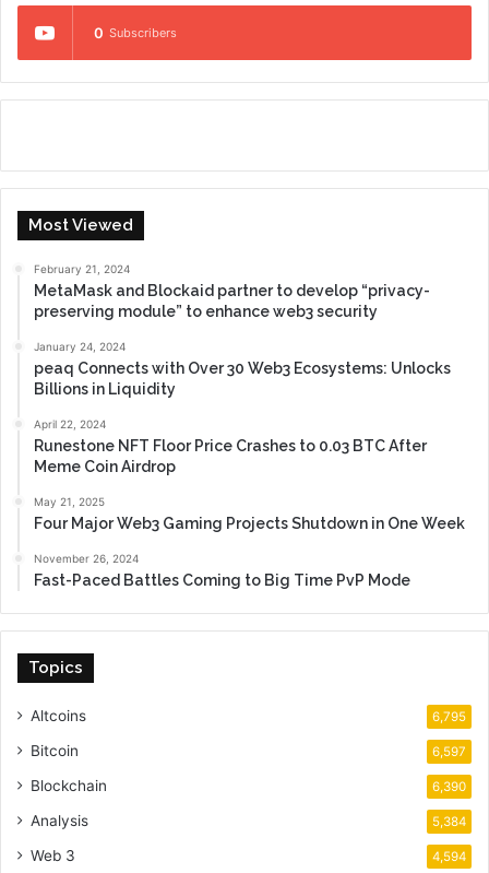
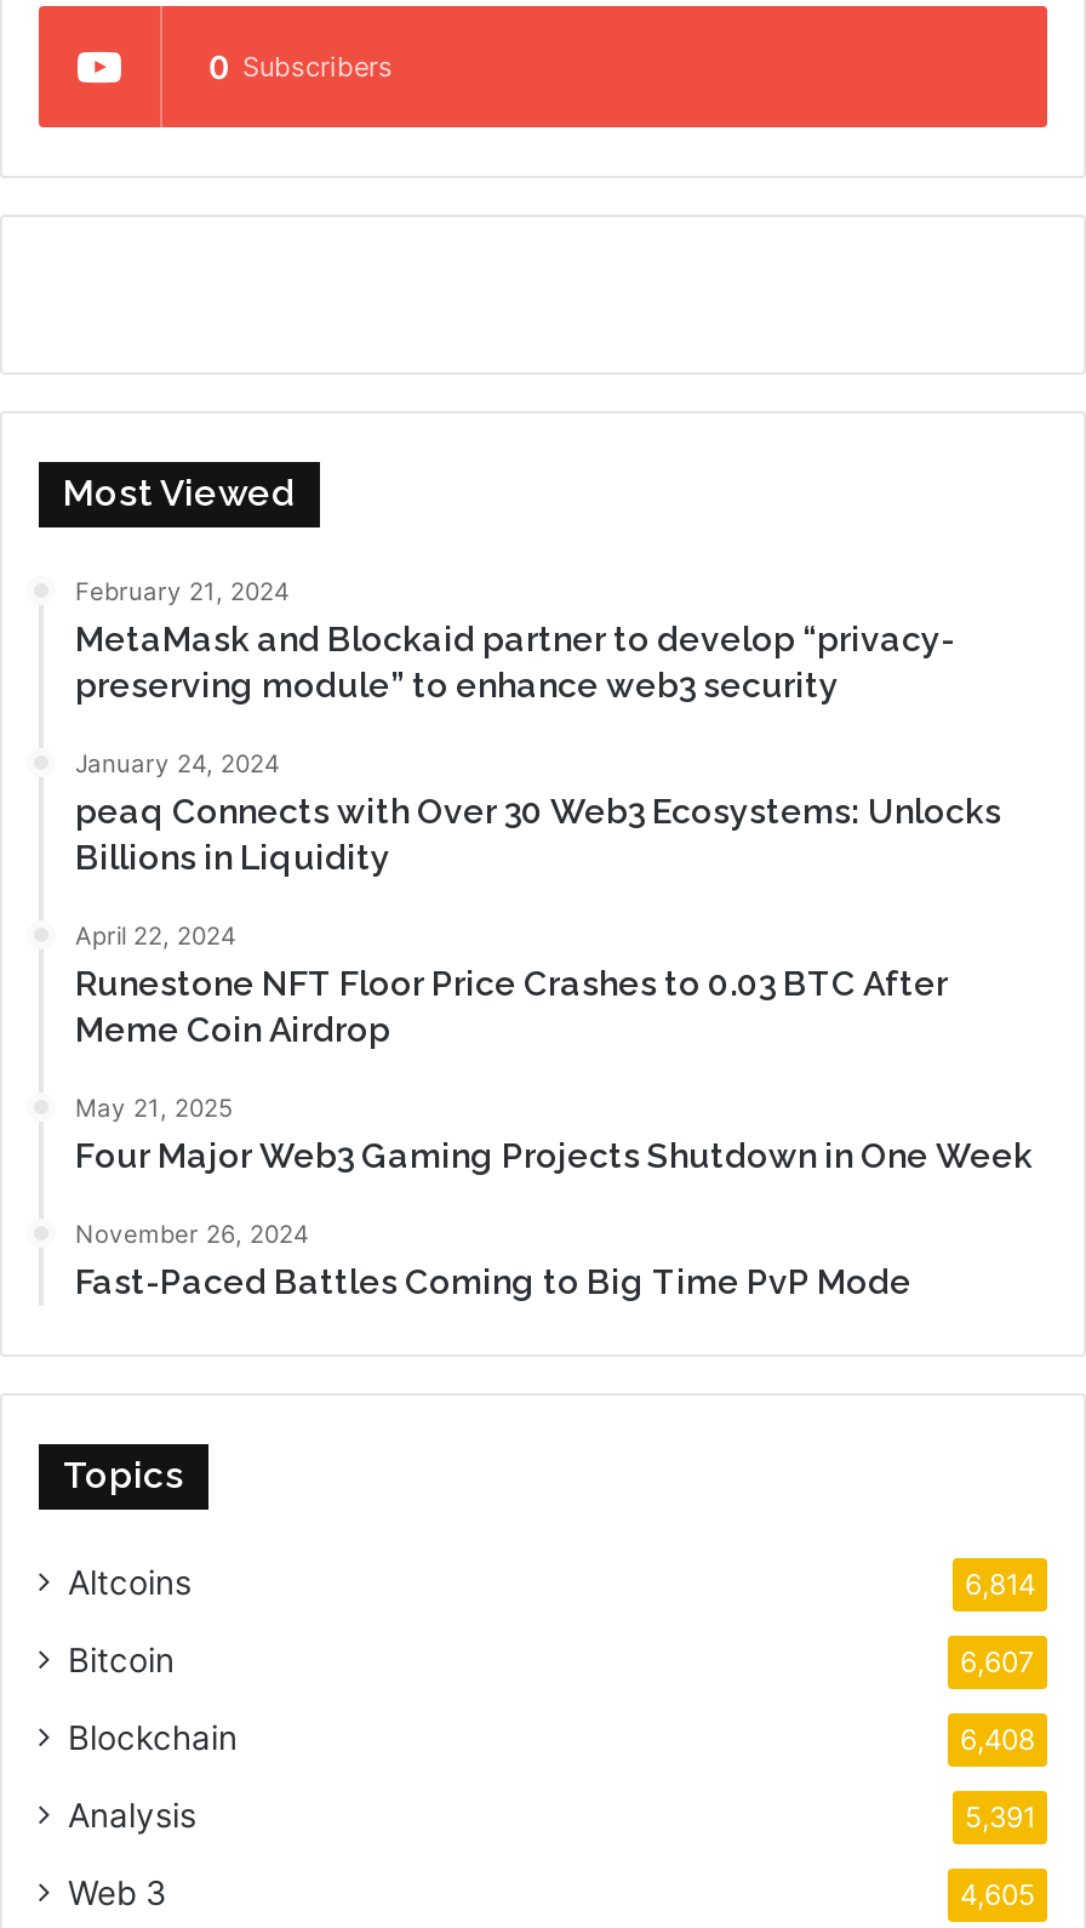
- 6,795
+ 6,814

- 6,597
+ 6,607

- 6,390
+ 6,408

- 5,384
+ 5,391

- 4,594
+ 4,605
